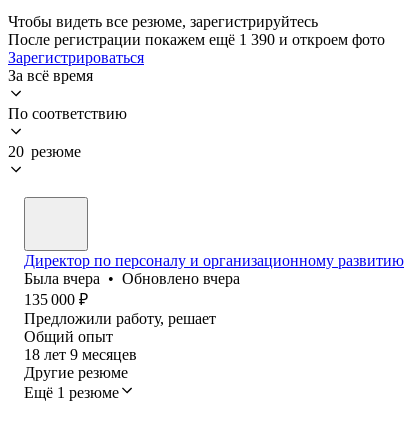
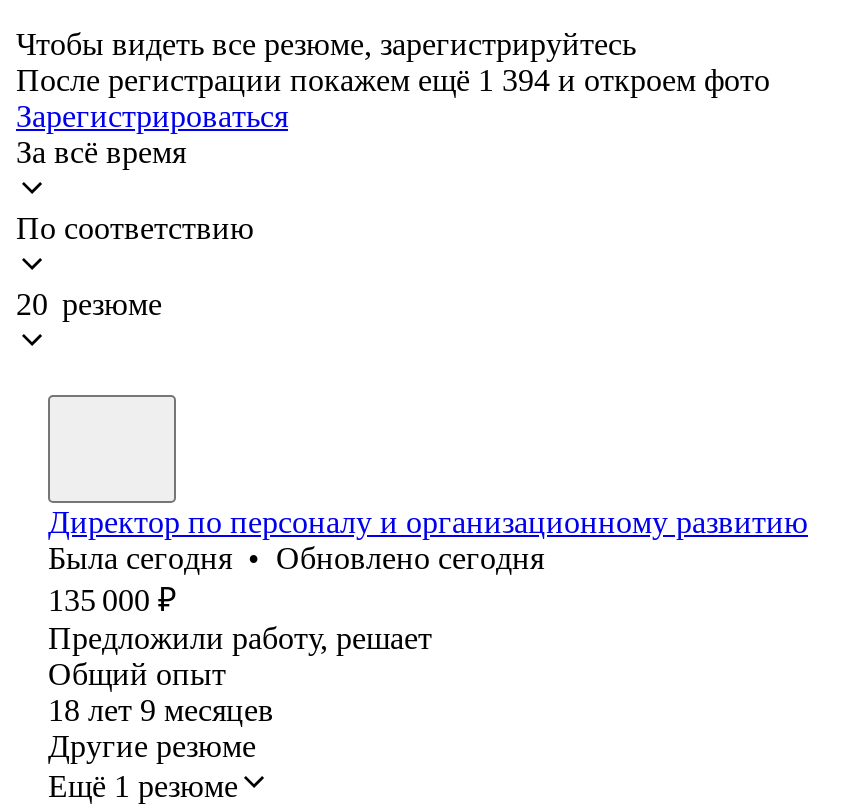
- После регистрации покажем ещё 1 390 и откроем фото
+ После регистрации покажем ещё 1 394 и откроем фото

- Была вчера • Обновлено вчера
+ Была сегодня • Обновлено сегодня
